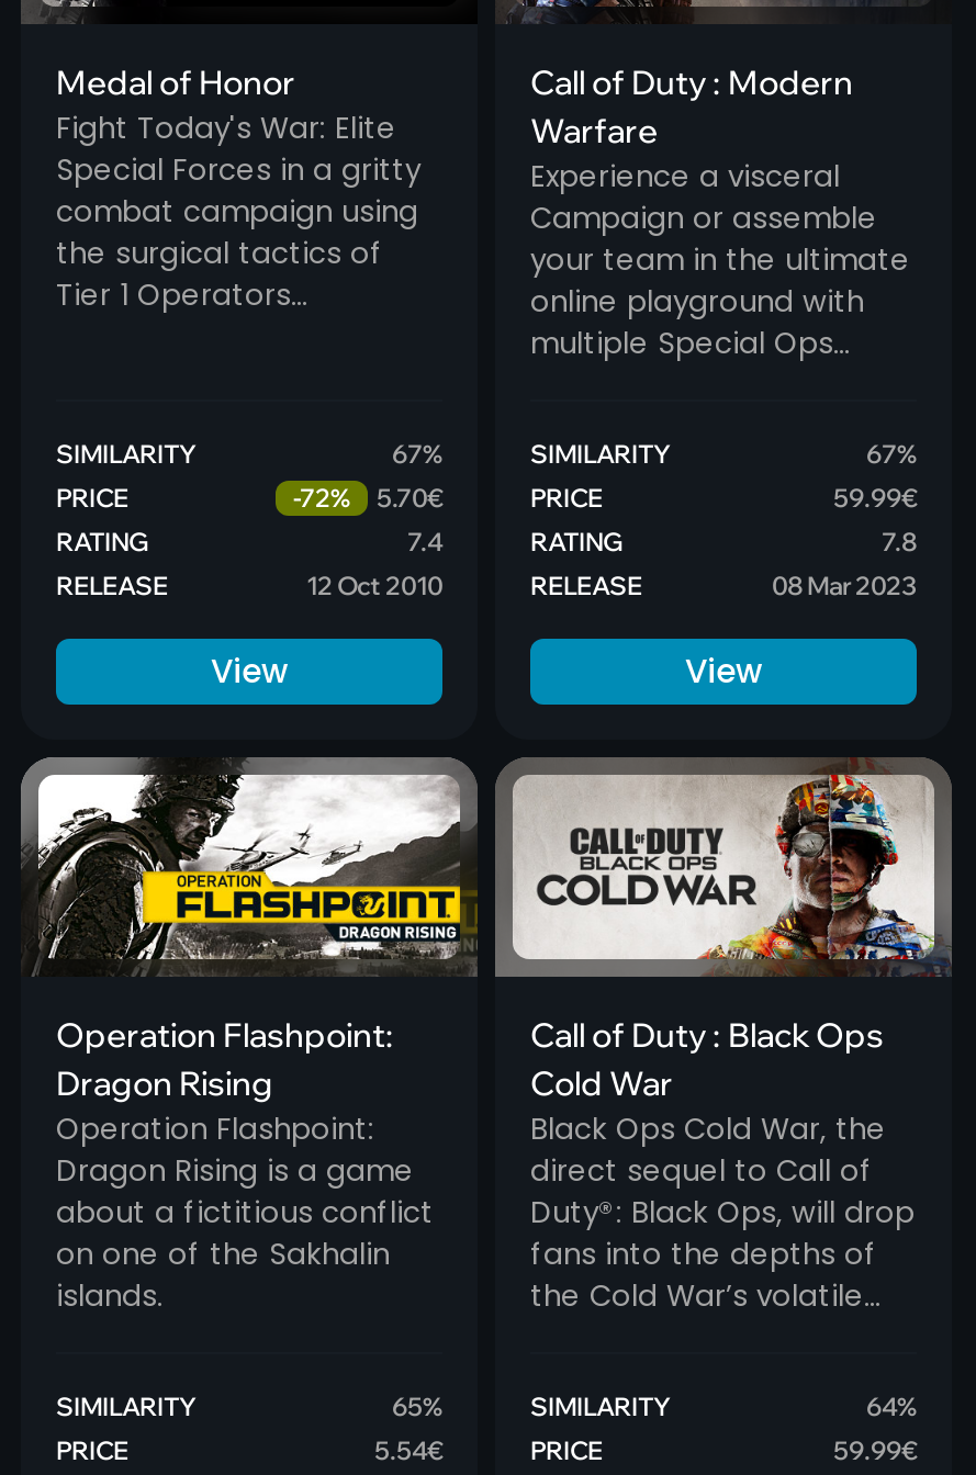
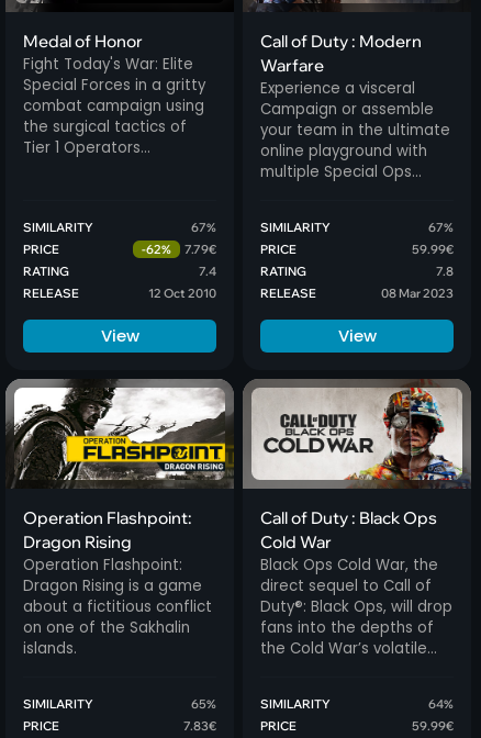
- -72%
+ -62%

- 5.70€
+ 7.79€

- 5.54€
+ 7.83€
